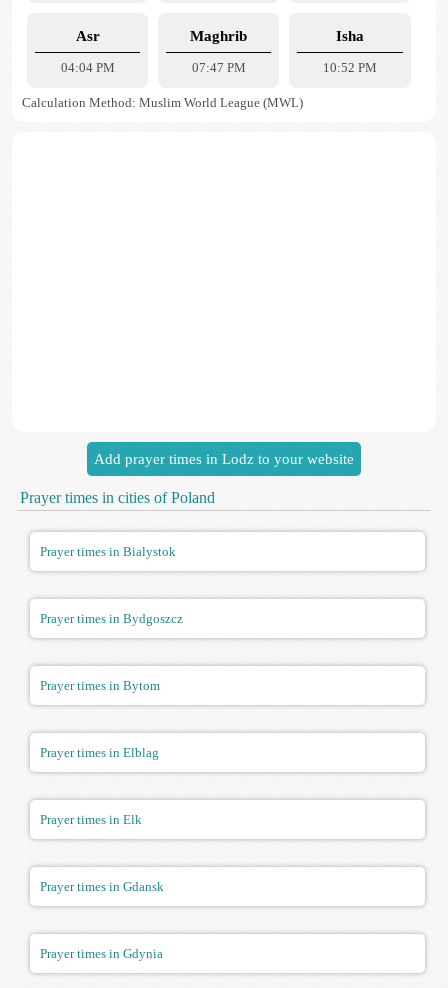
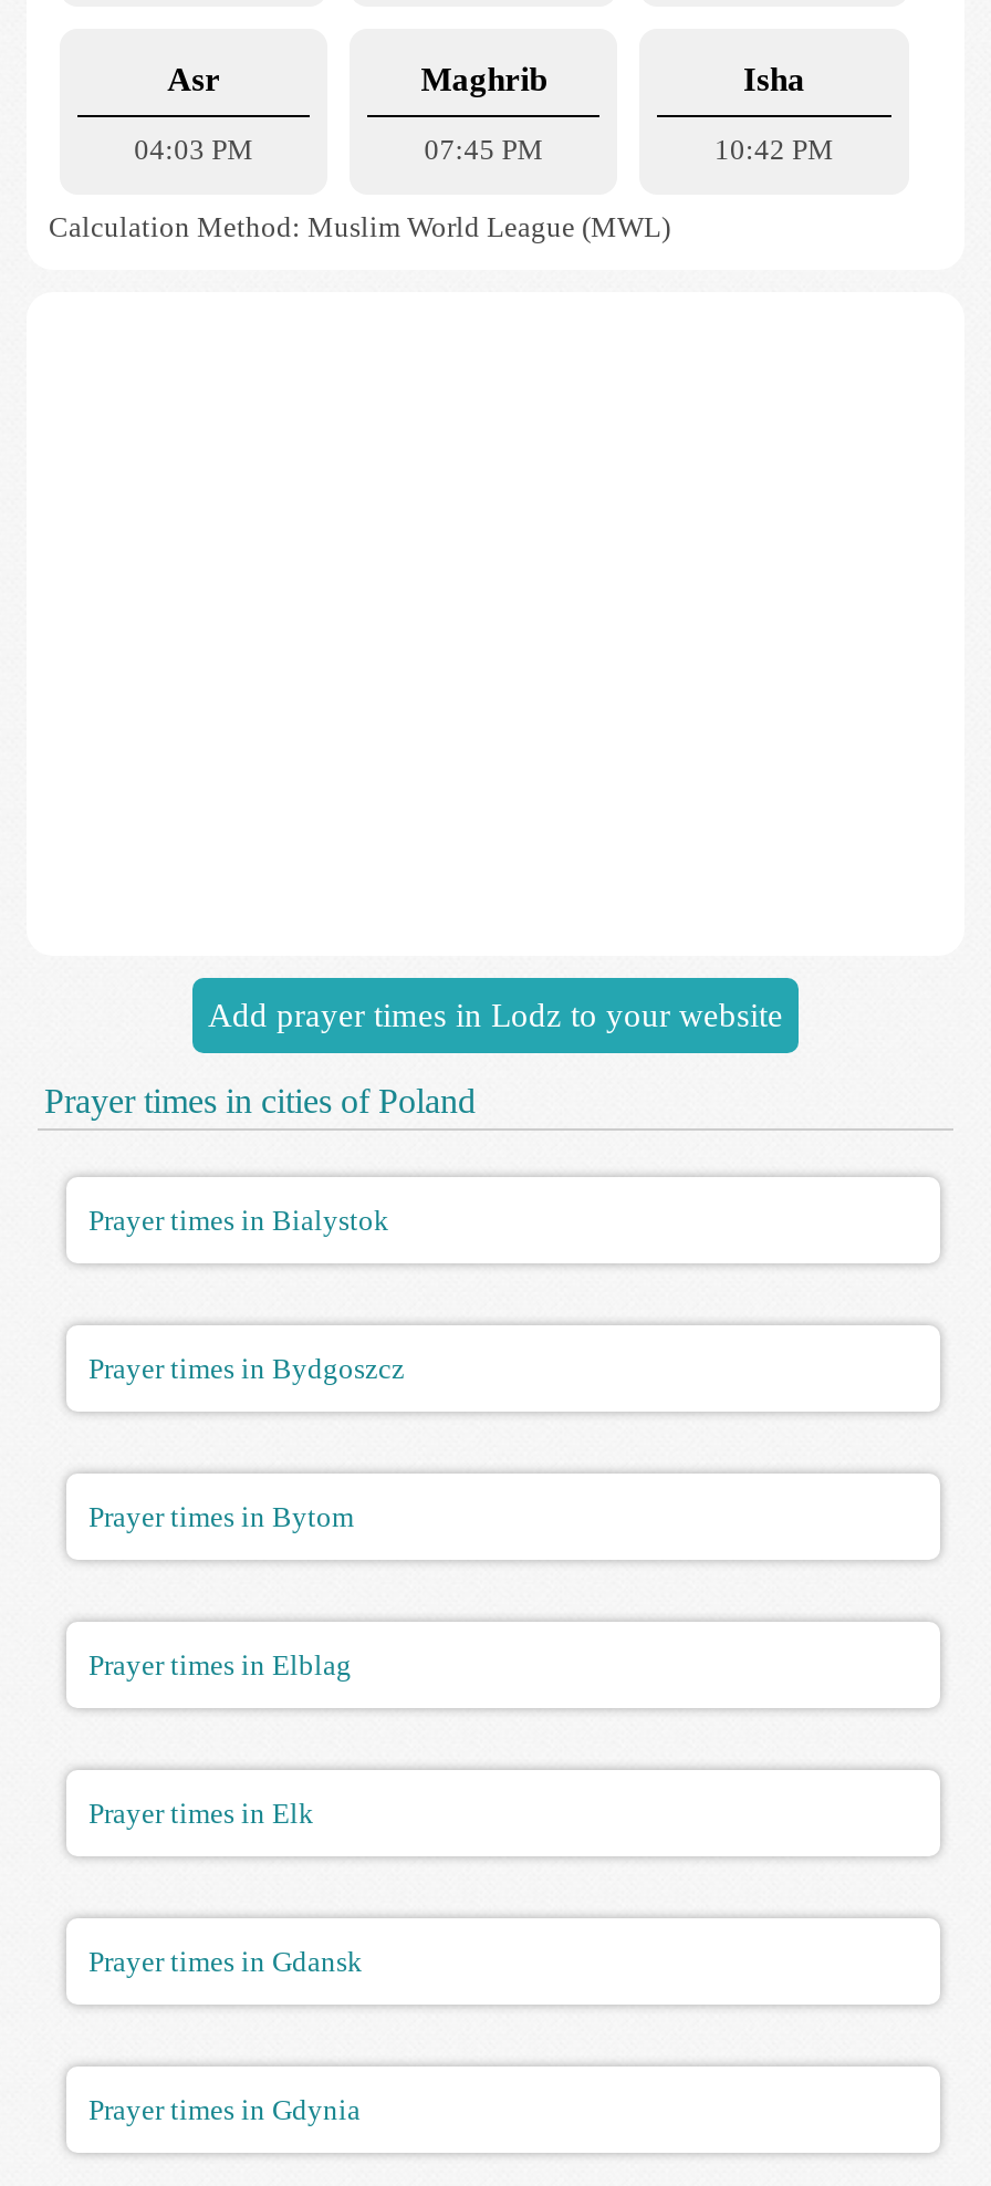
- 04:04 PM
+ 04:03 PM

- 07:47 PM
+ 07:45 PM

- 10:52 PM
+ 10:42 PM
